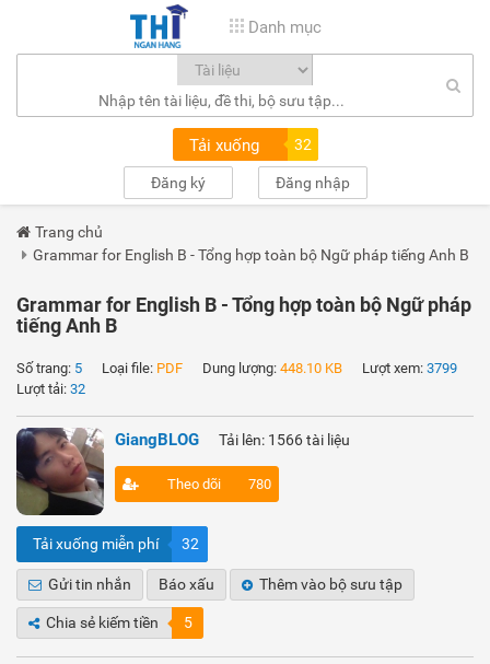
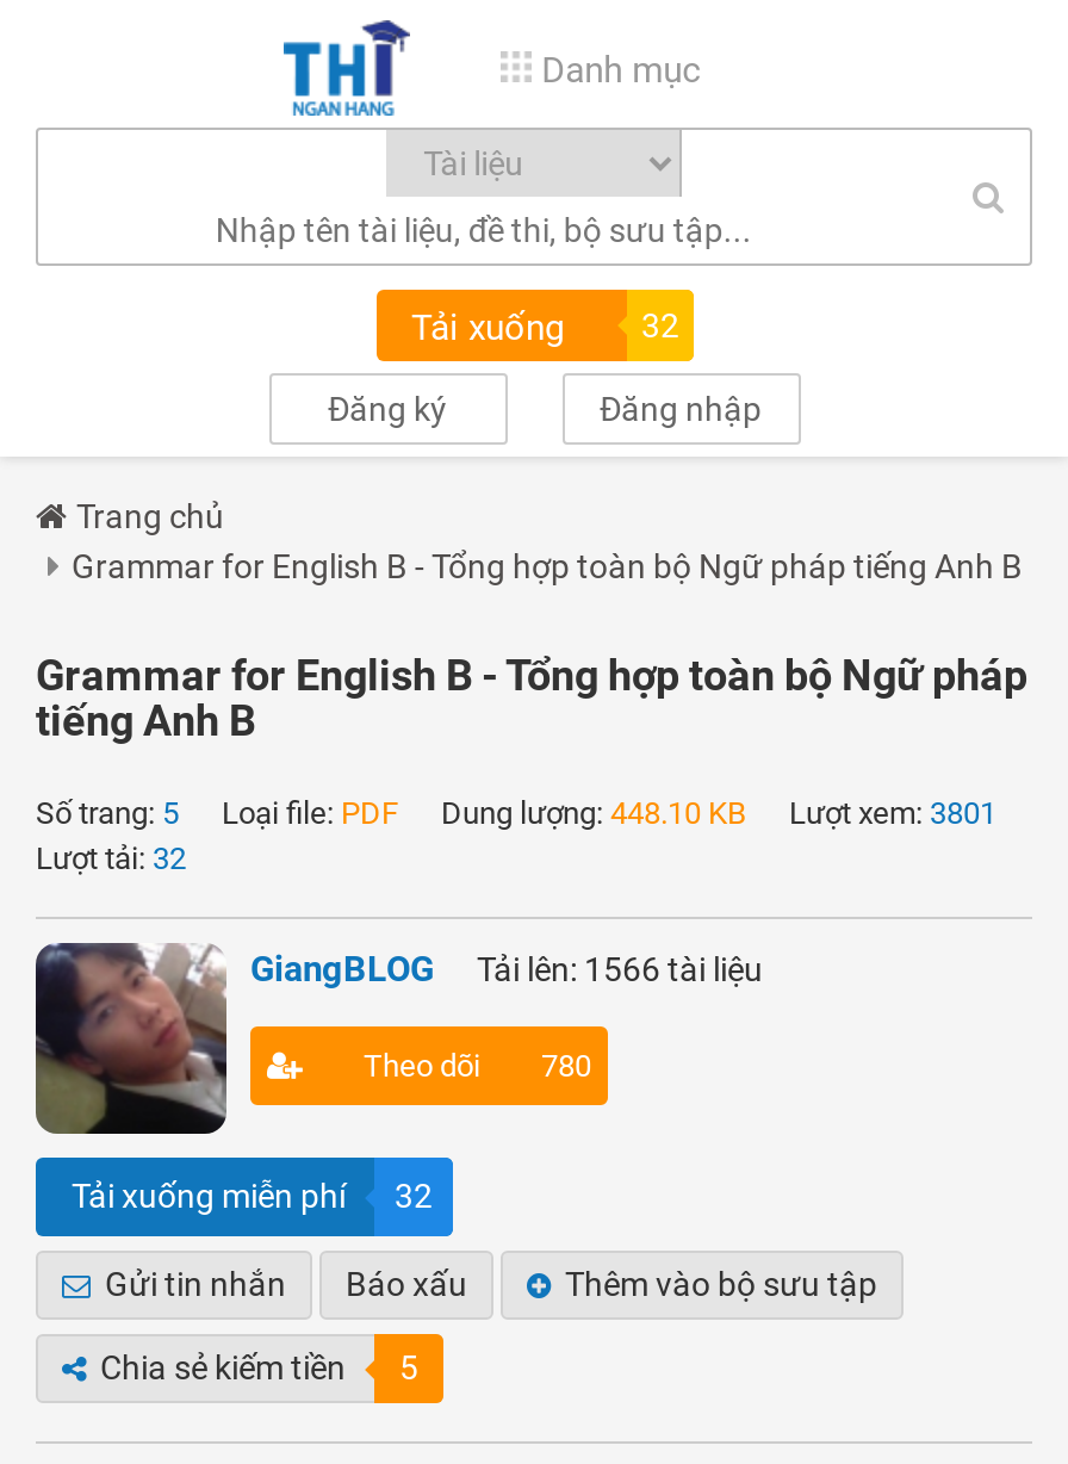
- Số trang: 5 Loại file: PDF Dung lượng: 448.10 KB Lượt xem: 3799
+ Số trang: 5 Loại file: PDF Dung lượng: 448.10 KB Lượt xem: 3801
